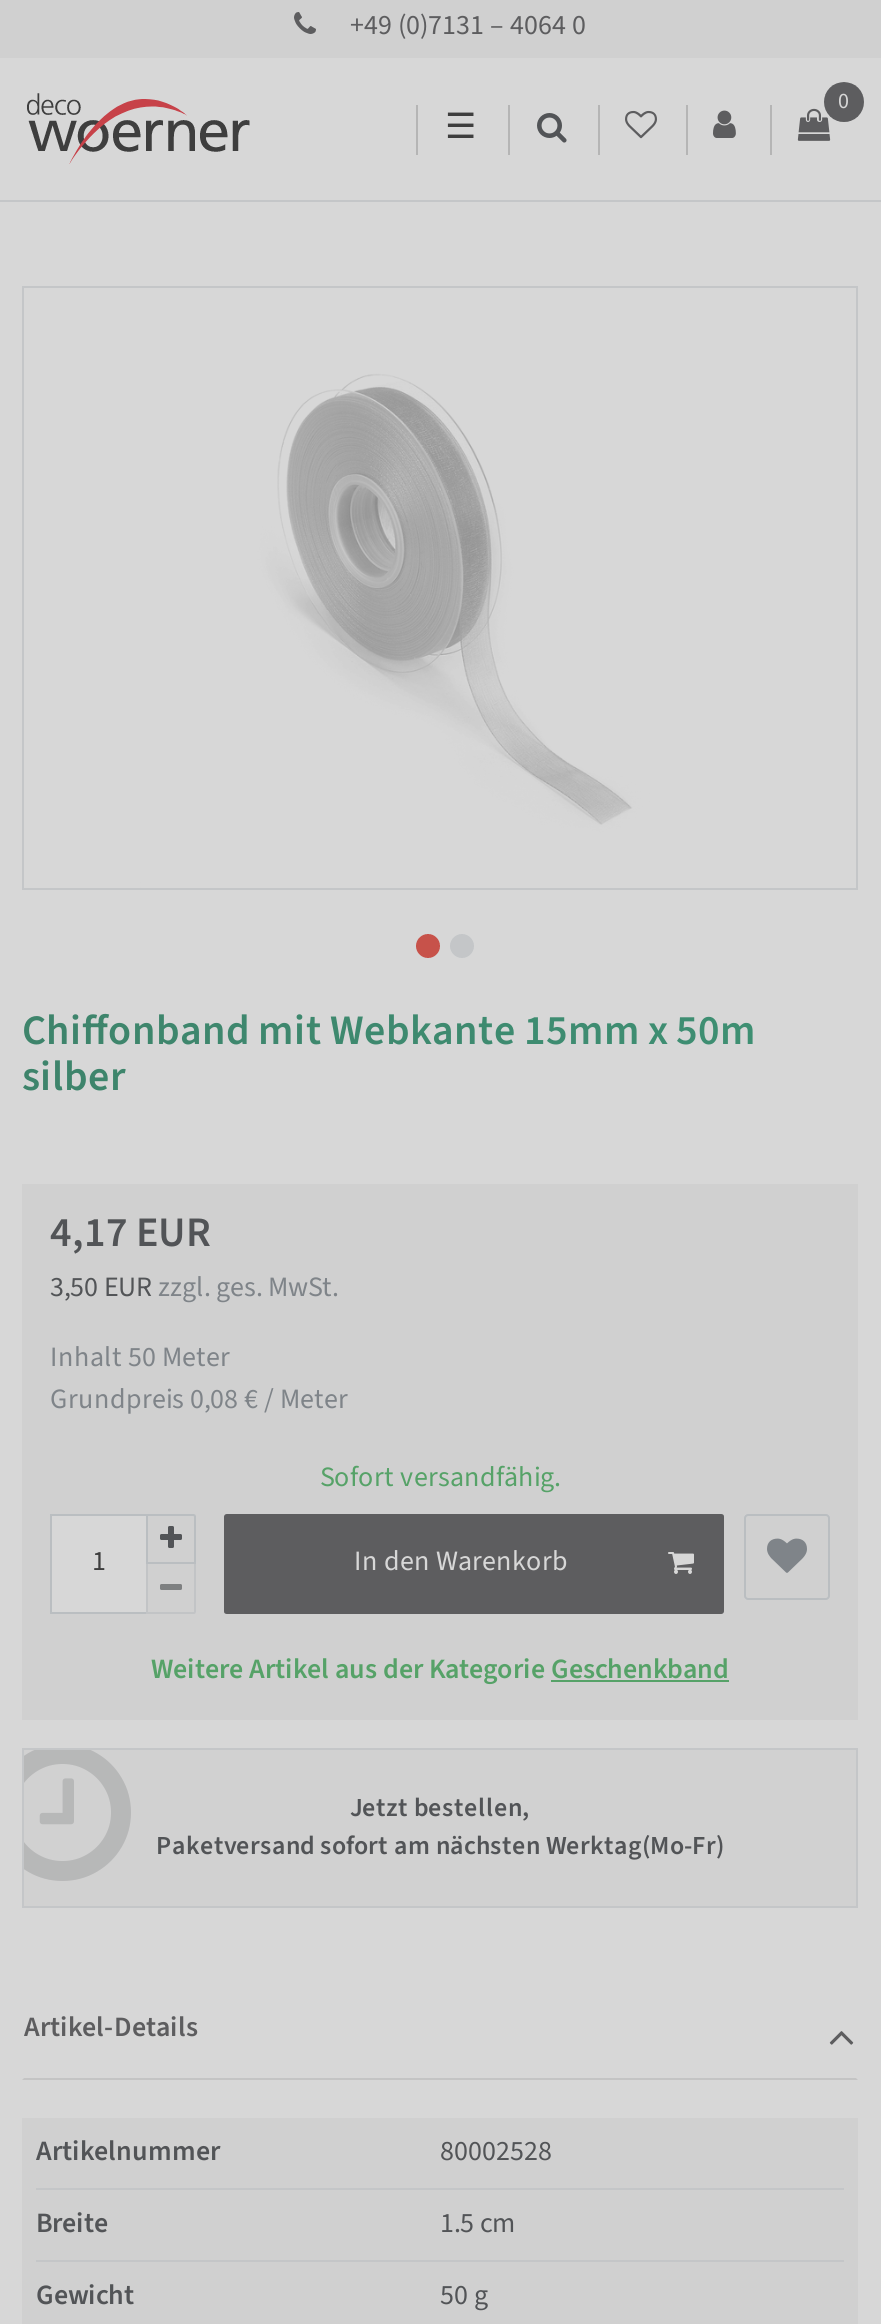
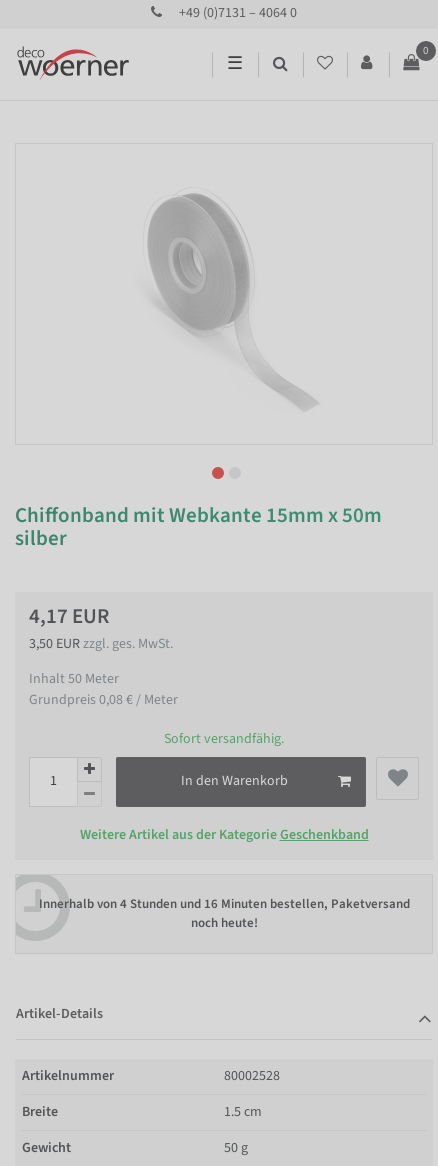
- Jetzt bestellen,
- Paketversand sofort am nächsten Werktag(Mo-Fr)
+ Innerhalb von4 Stunden und 16 Minuten bestellen, Paketversand
+ noch heute!
